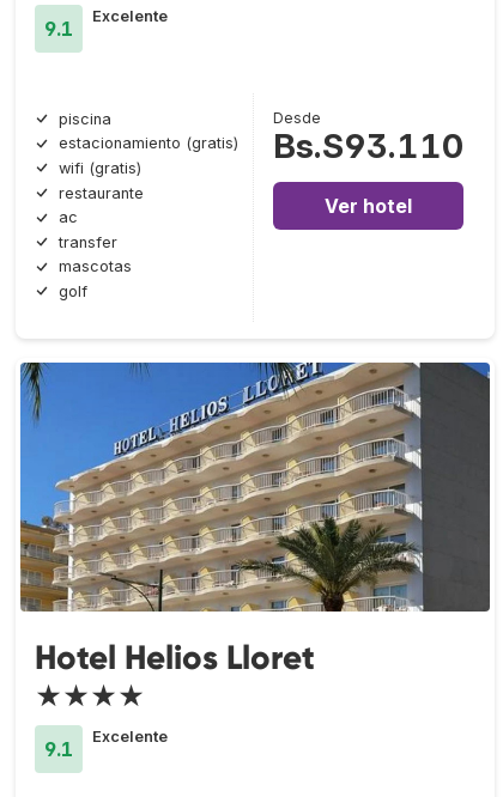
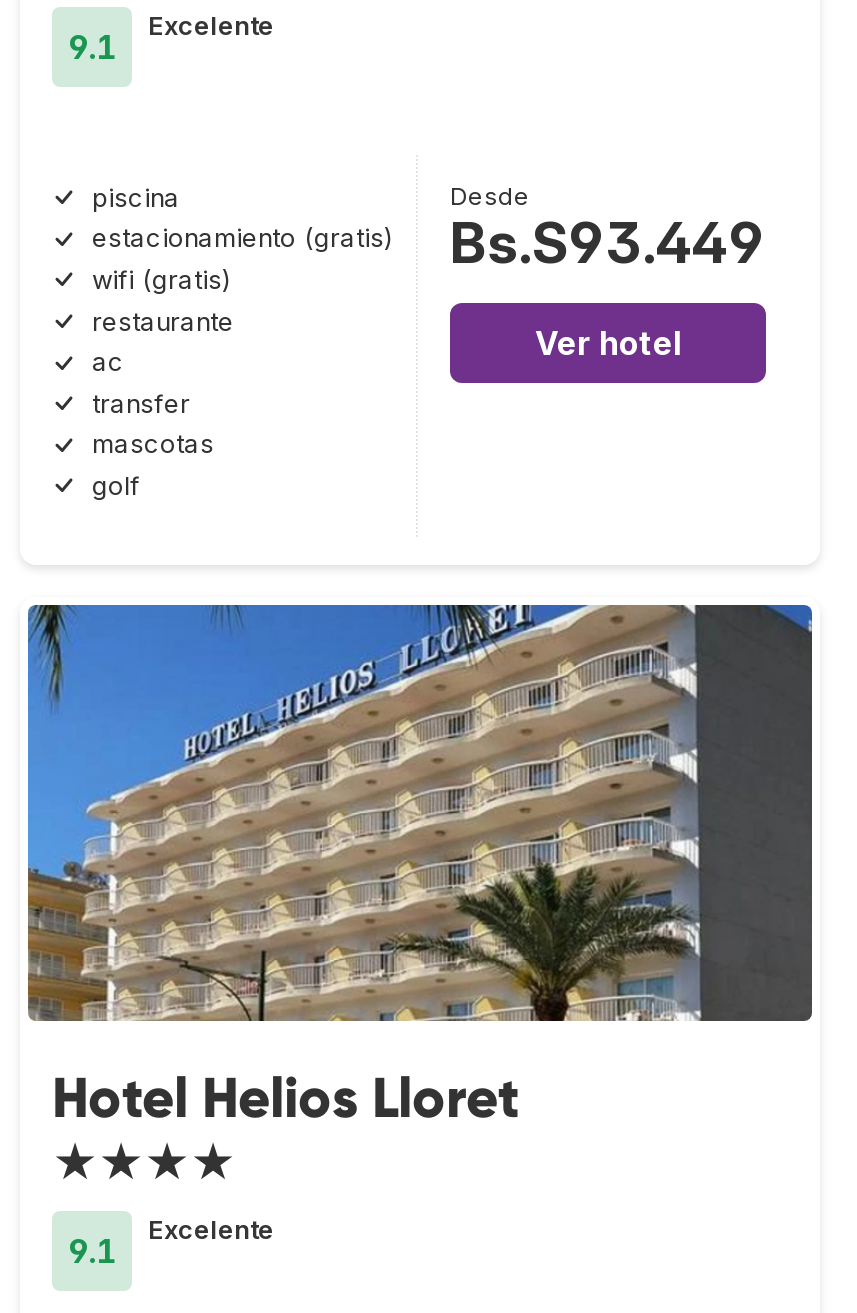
- estacionamiento (gratis) Bs.S93.110
+ estacionamiento (gratis) Bs.S93.449
